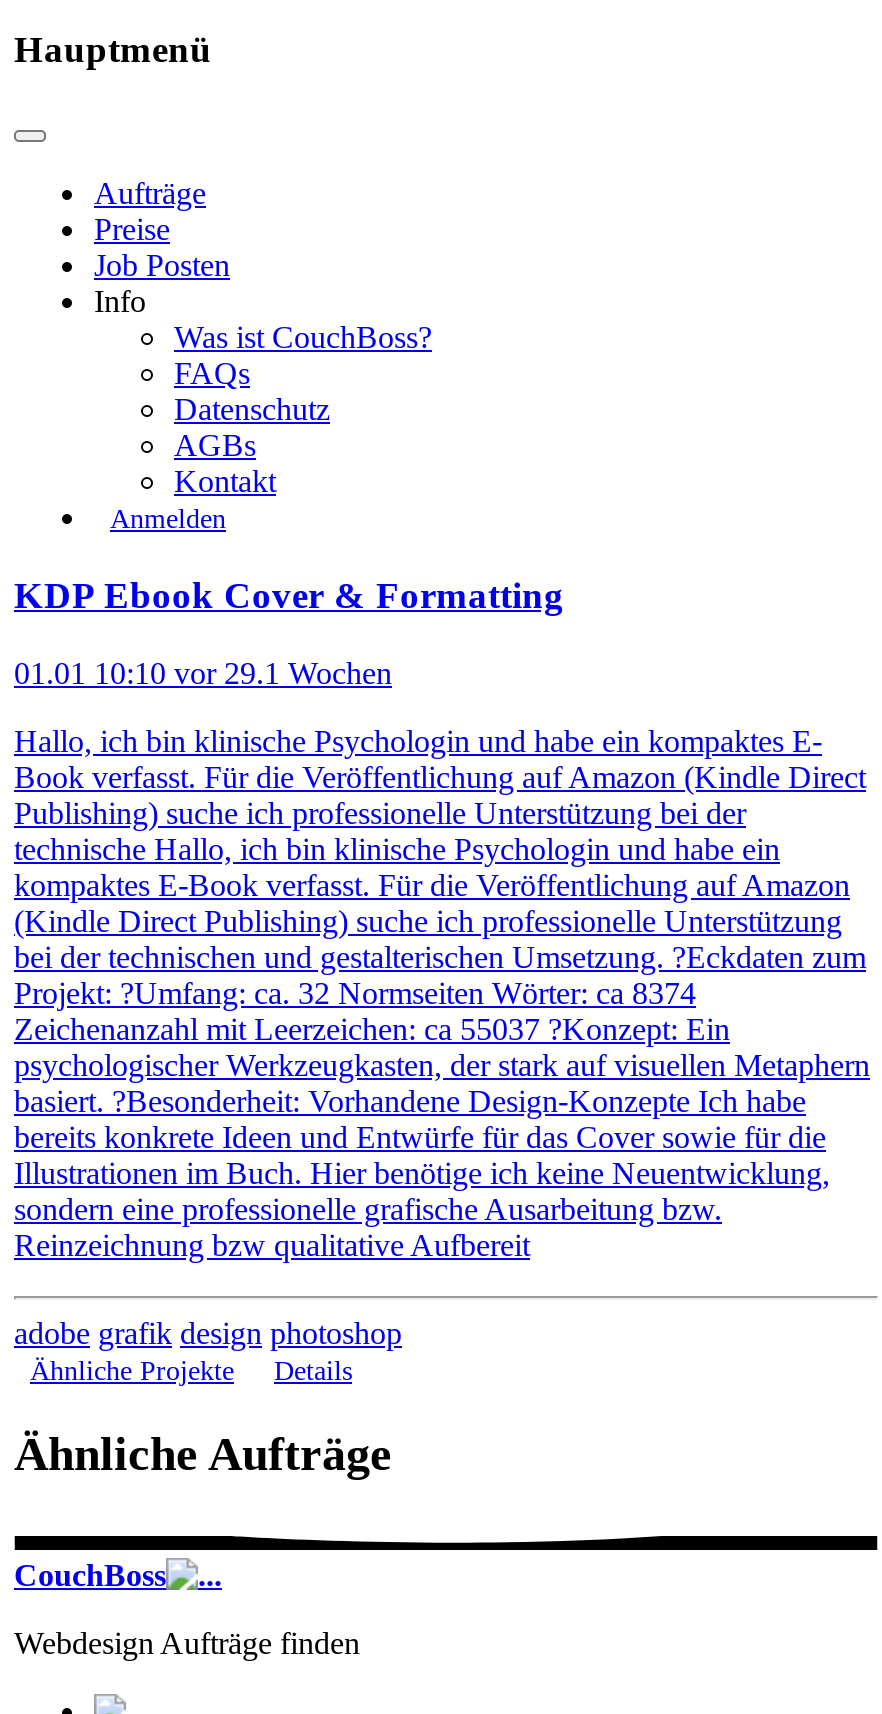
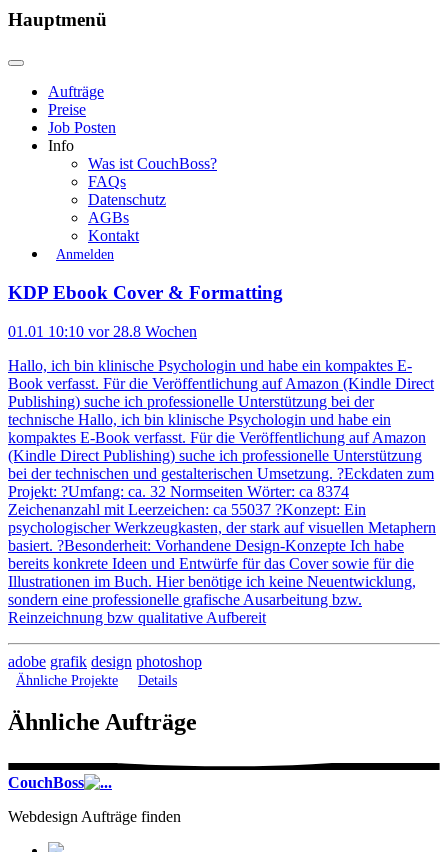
- 01.01 10:10 vor 29.1 Wochen
+ 01.01 10:10 vor 28.8 Wochen
